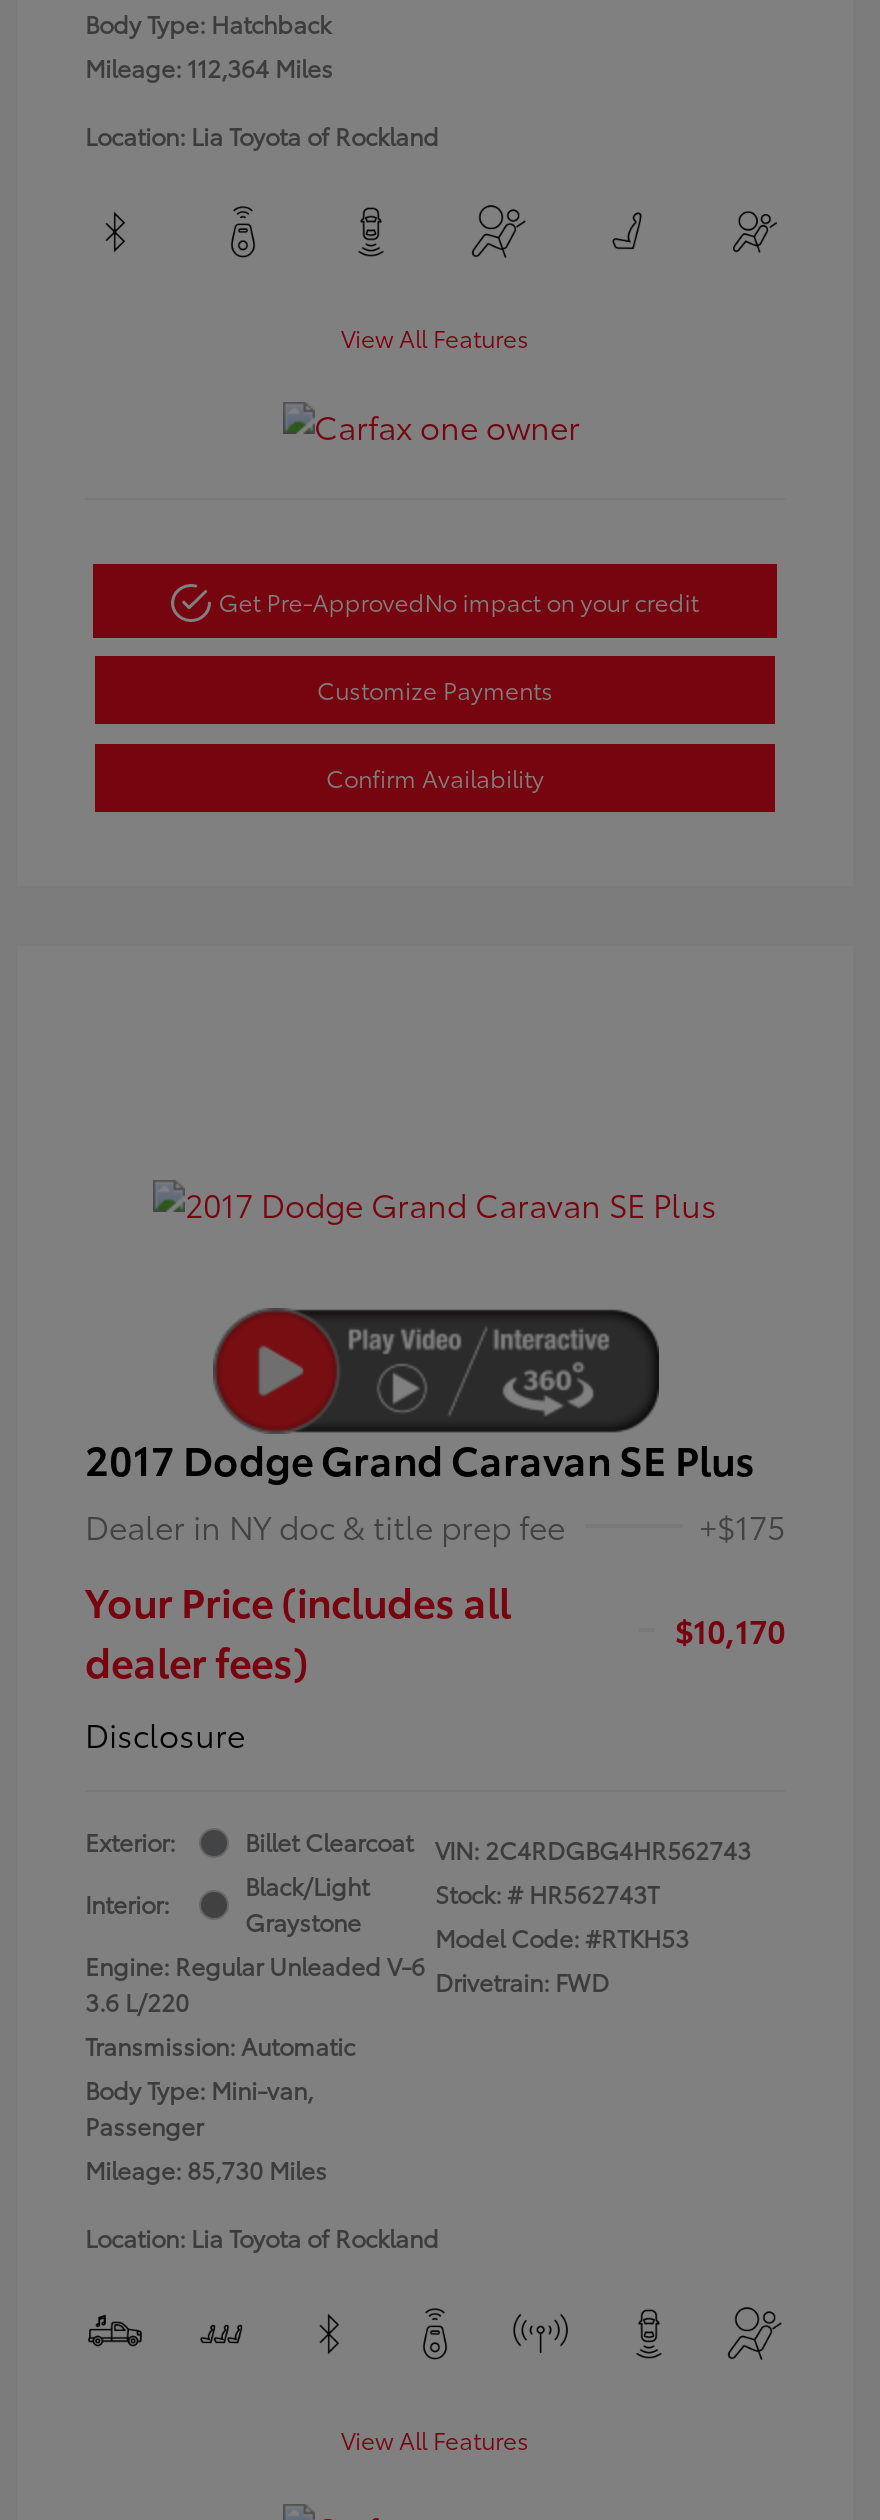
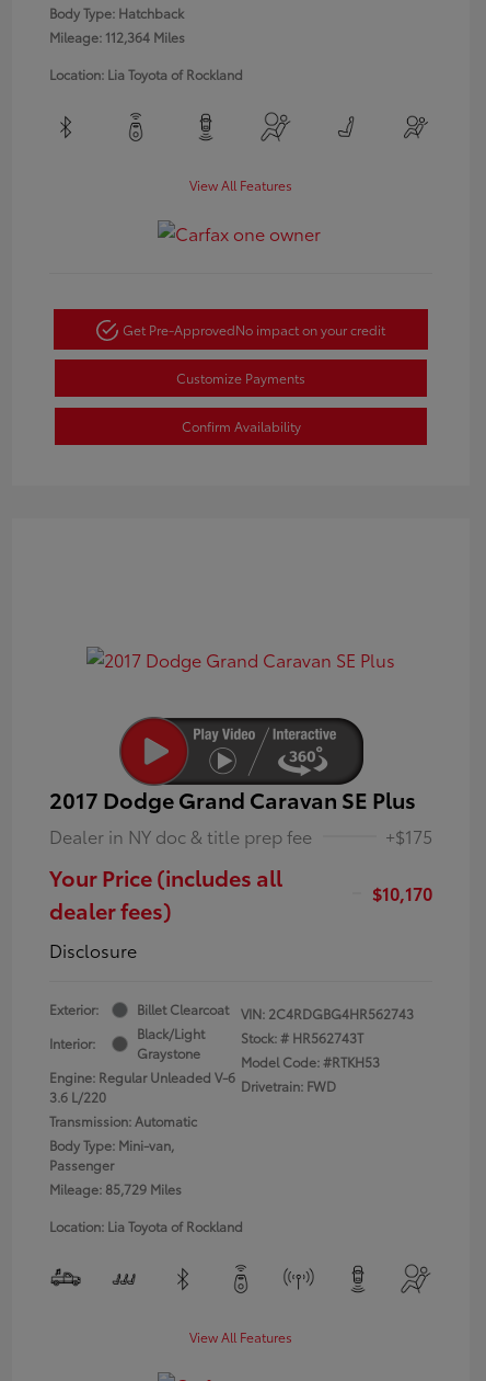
- Mileage: 85,730 Miles
+ Mileage: 85,729 Miles
